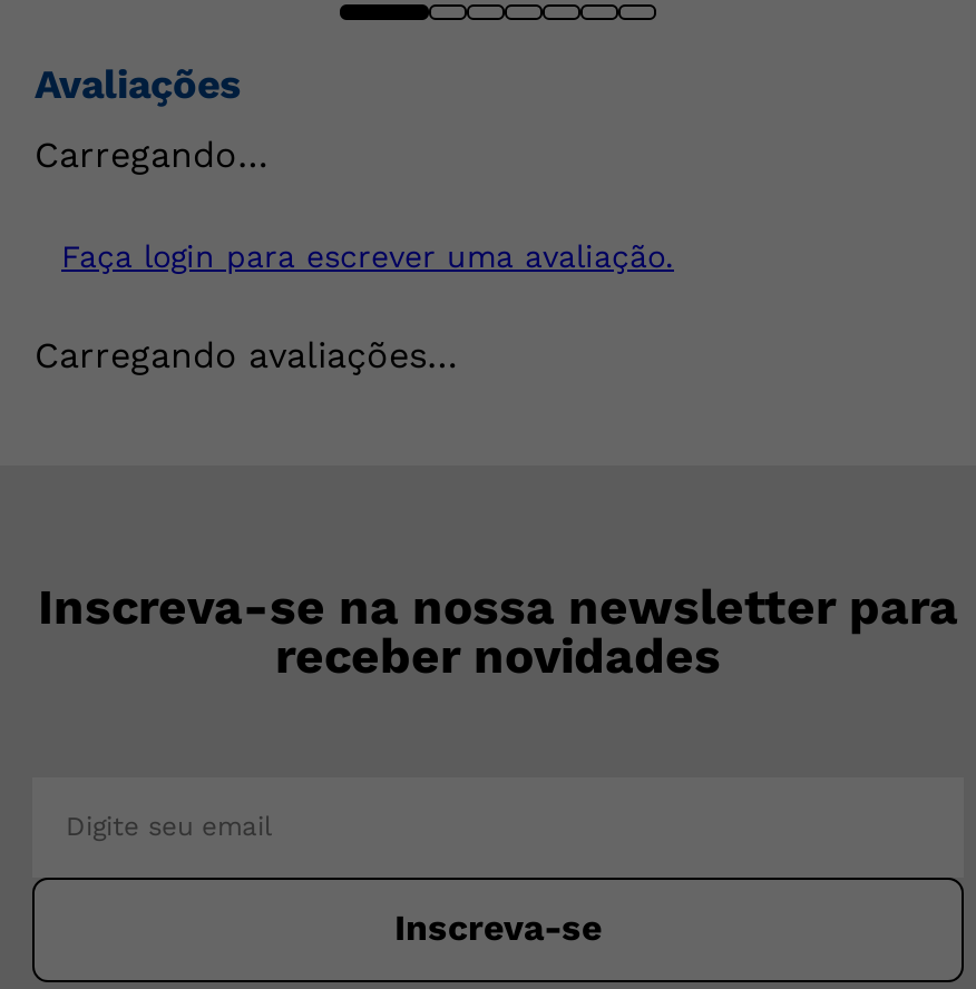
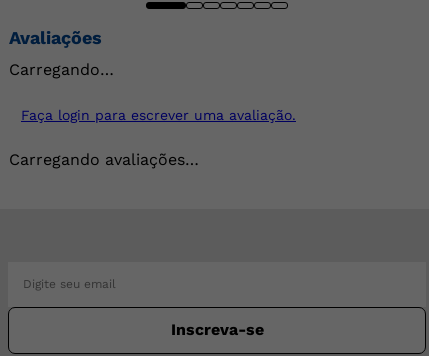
- Inscreva-se na nossa newsletter para
- receber novidades
